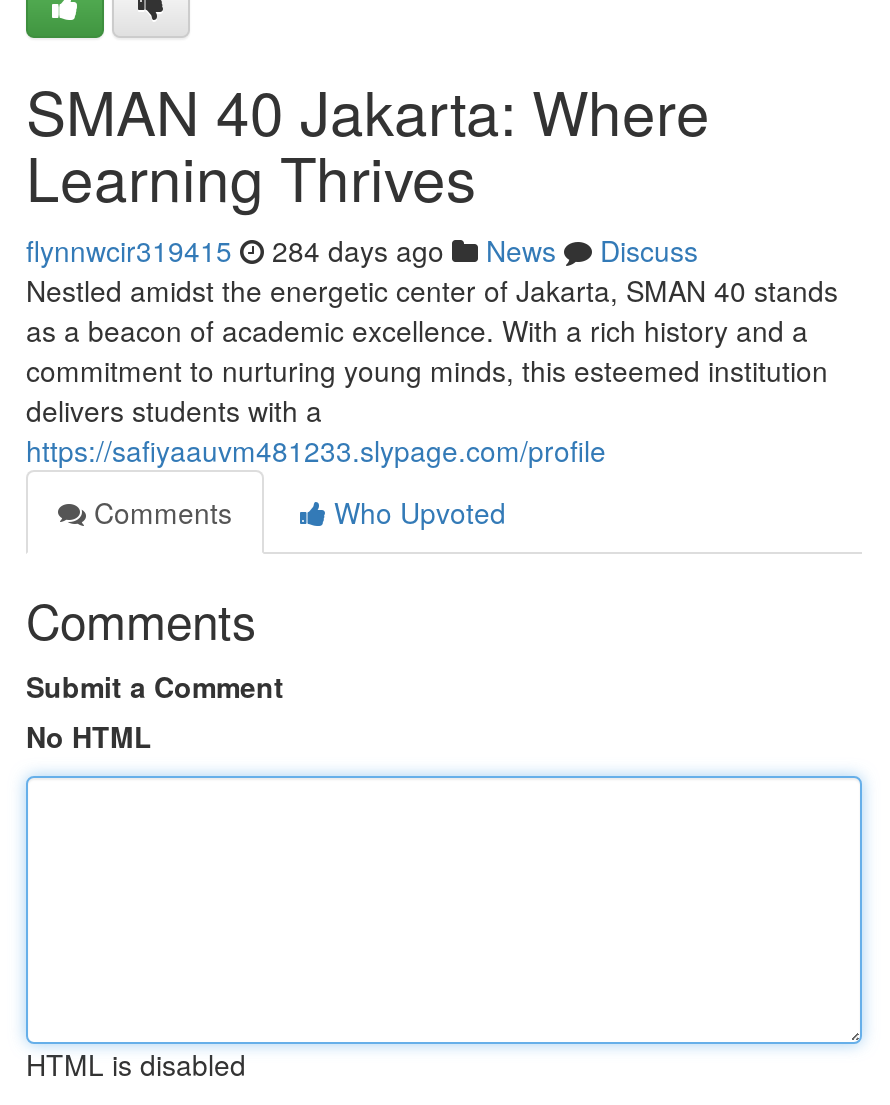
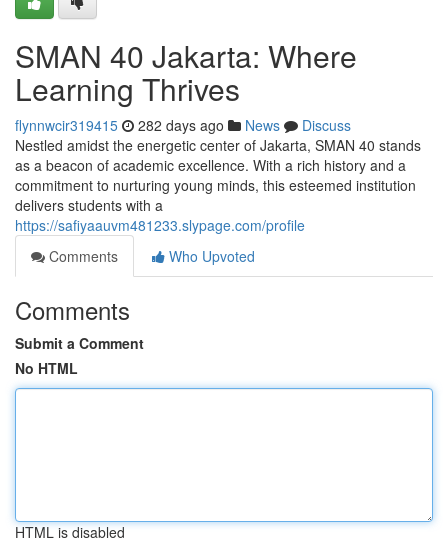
- flynnwcir319415 284 days ago News Discuss
+ flynnwcir319415 282 days ago News Discuss
